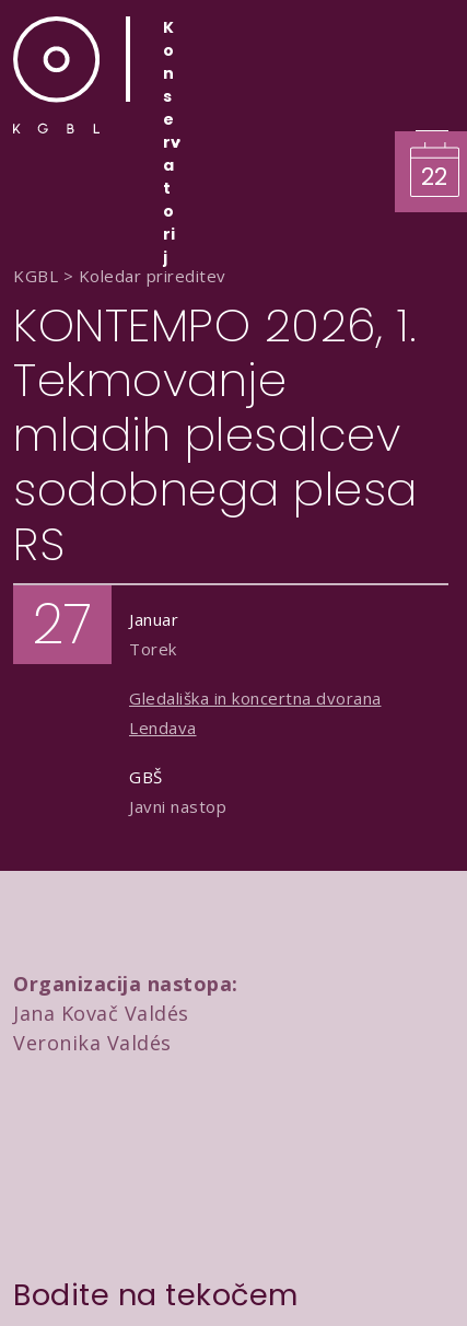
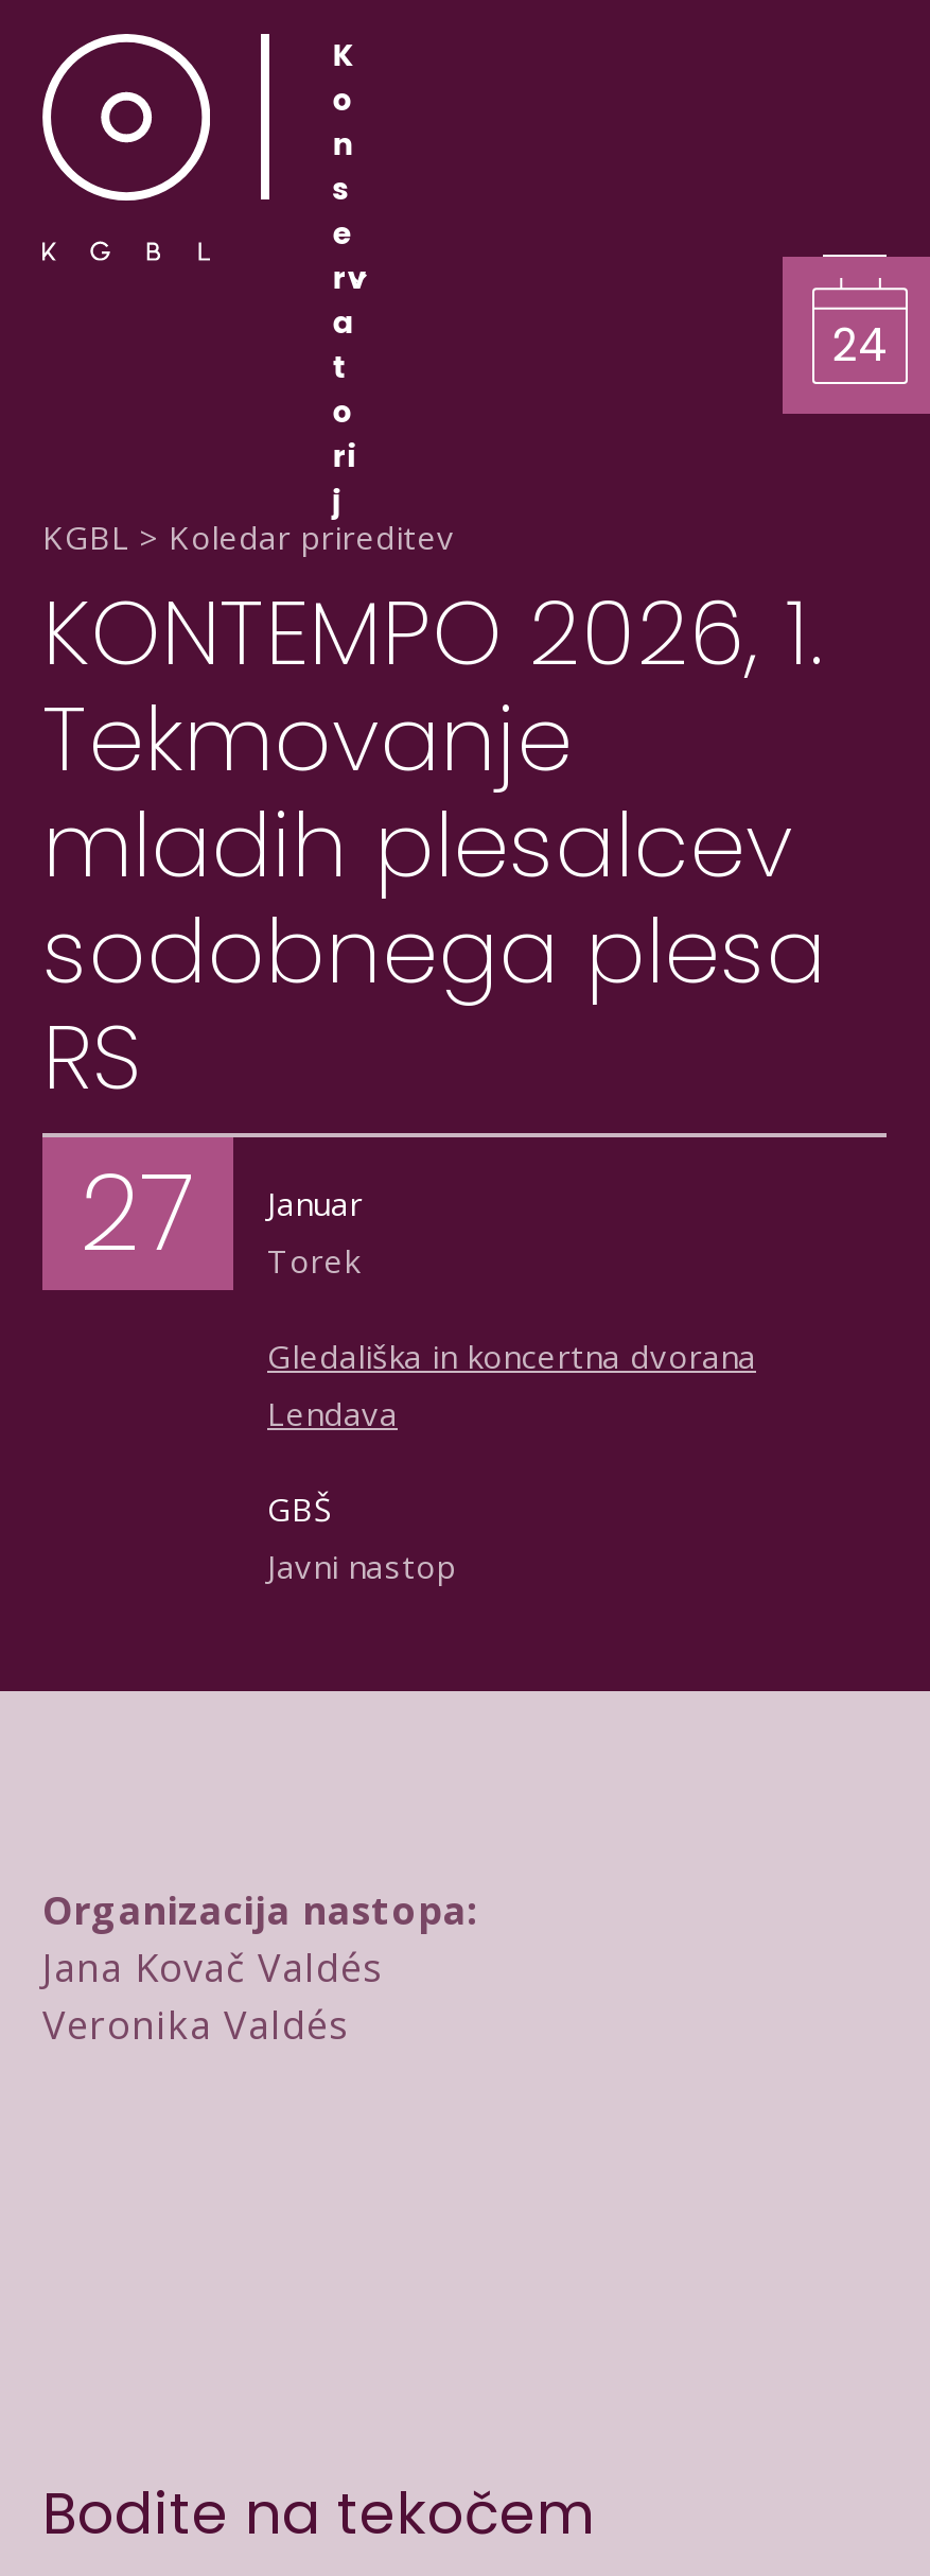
- 22
+ 24
